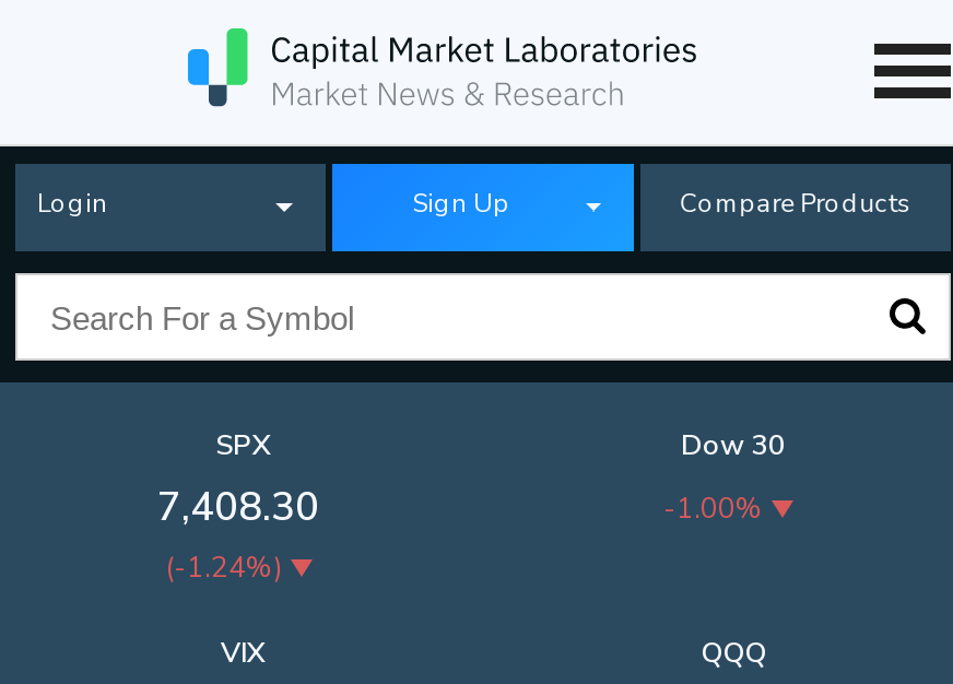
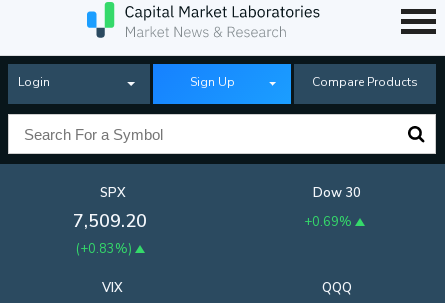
- 7,408.30
+ 7,509.20

- -1.00%
+ +0.69%

- (-1.24%)
+ (+0.83%)
